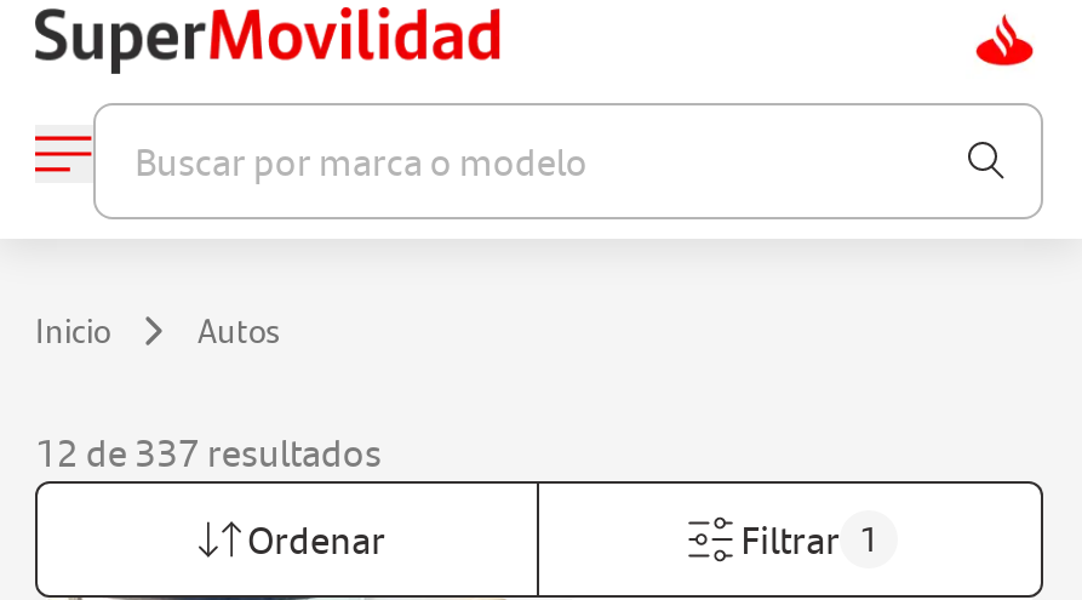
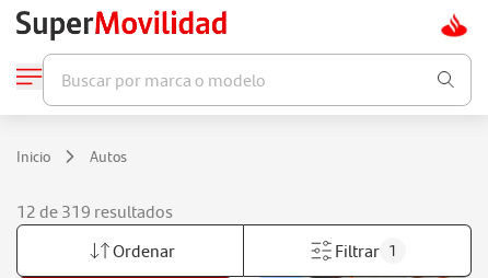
- 12 de 337 resultados
+ 12 de 319 resultados
